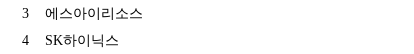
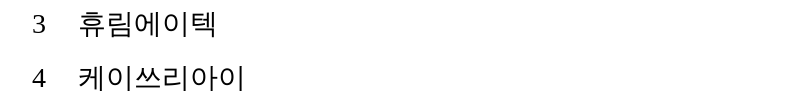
- 에스아이리소스
+ 휴림에이텍

- SK하이닉스
+ 케이쓰리아이
